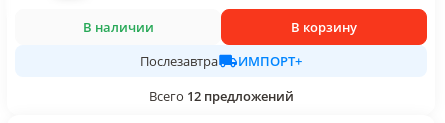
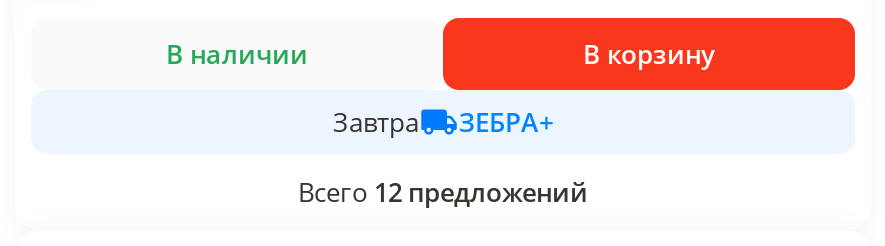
- Послезавтра
- ИМПОРТ+
+ Завтра
+ ЗЕБРА+
